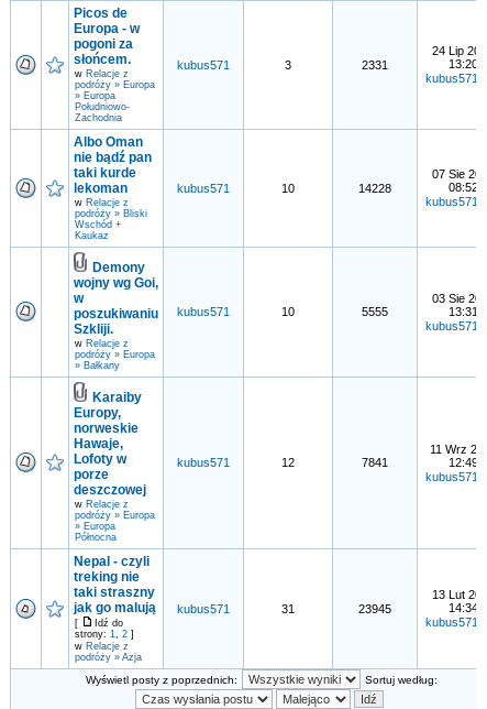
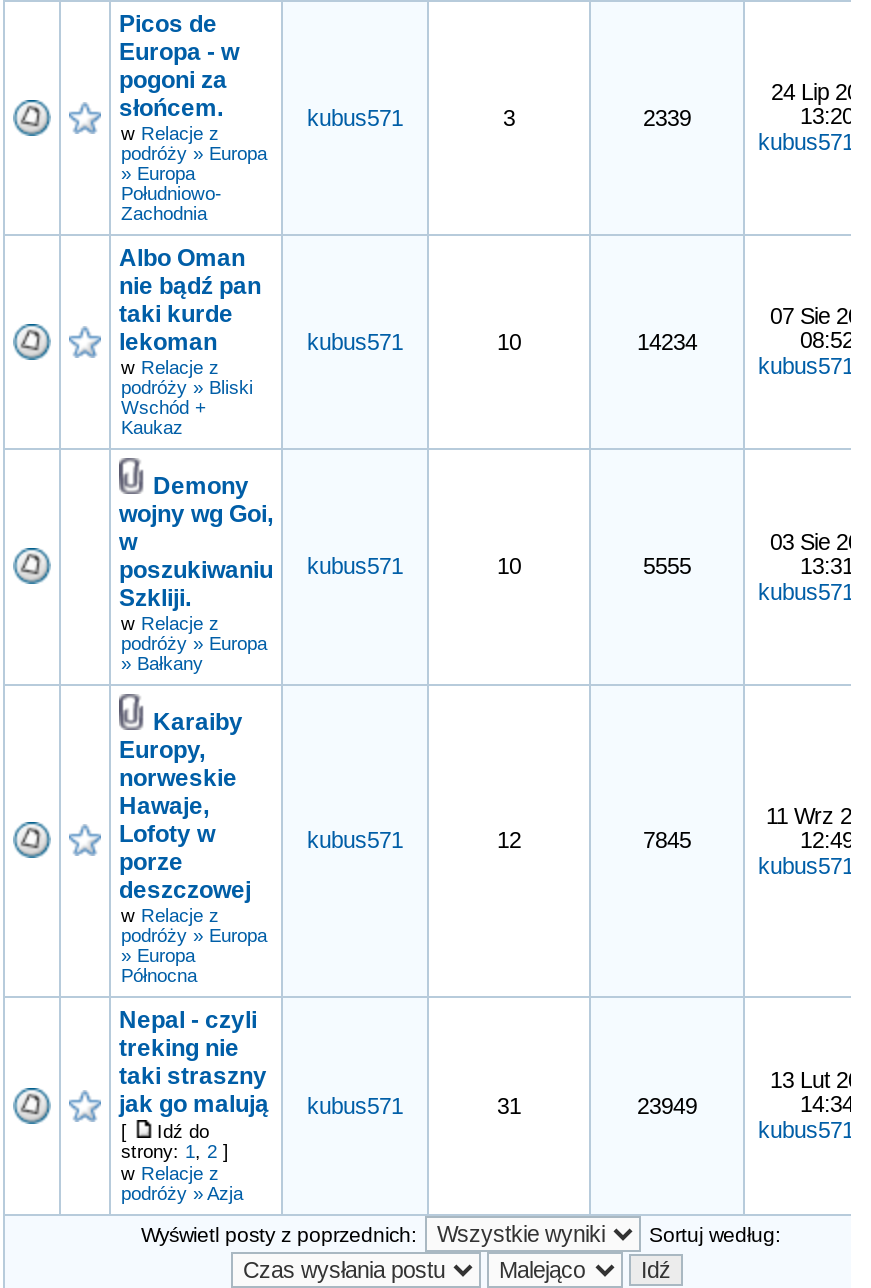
- 2331
+ 2339

- 14228
+ 14234

- 7841
+ 7845

- 23945
+ 23949
